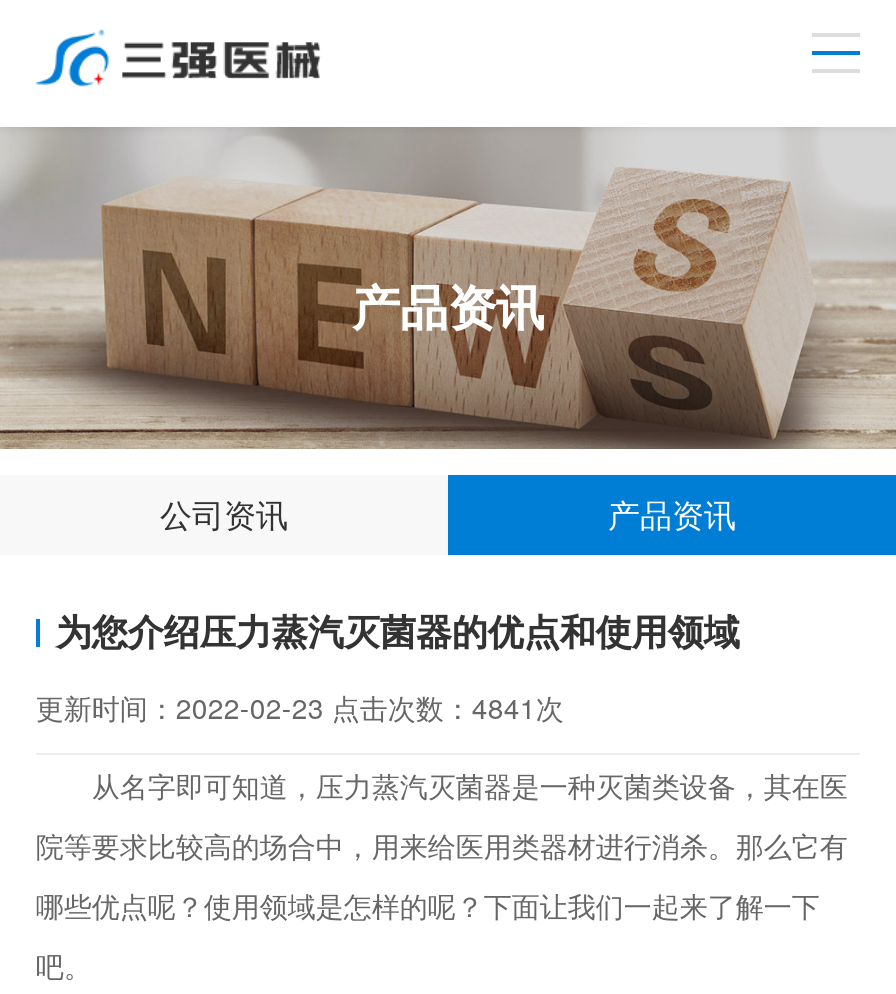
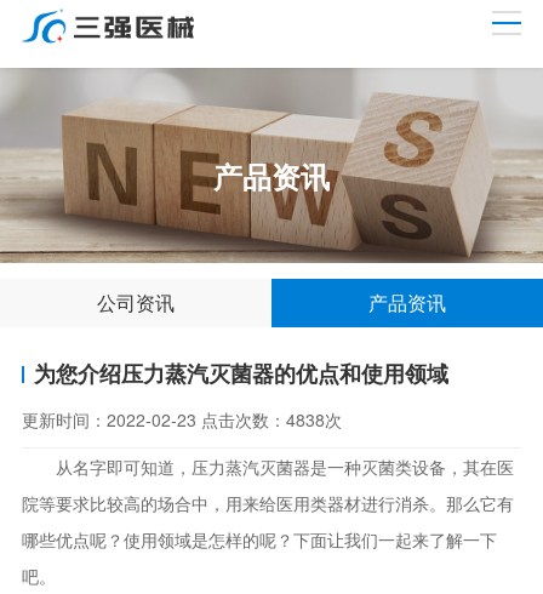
- 更新时间：2022-02-23点击次数：4841次
+ 更新时间：2022-02-23点击次数：4838次
